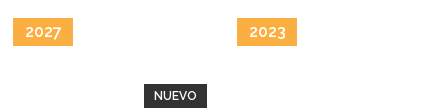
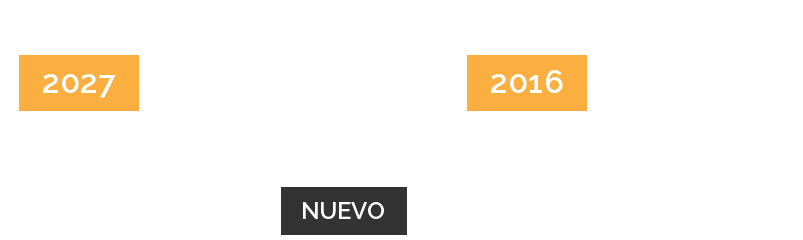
- 2023
+ 2016
